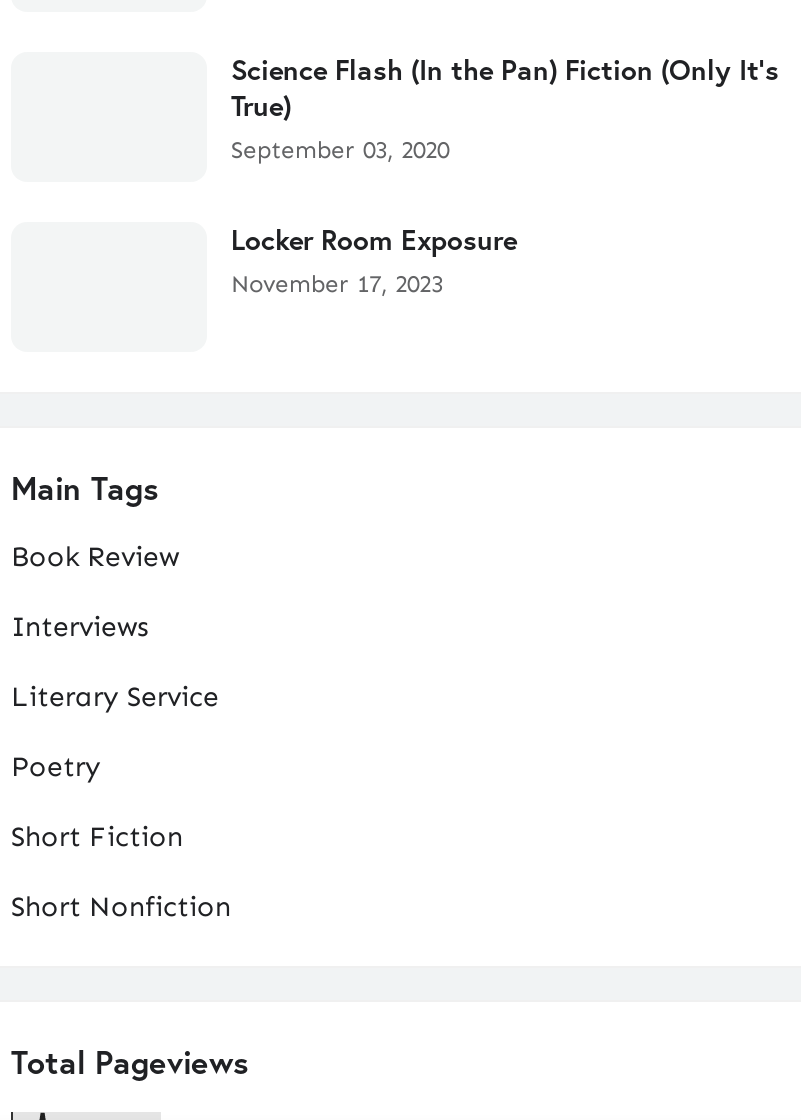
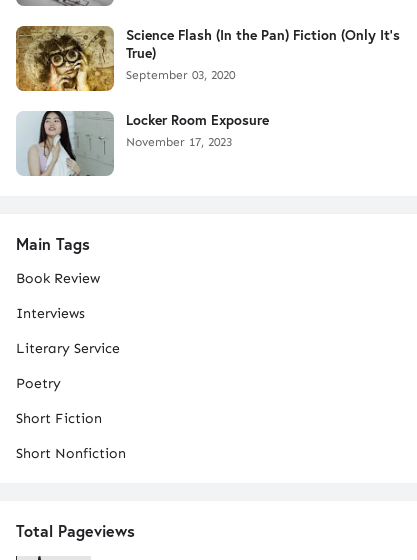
+ [image]

+ [image]
